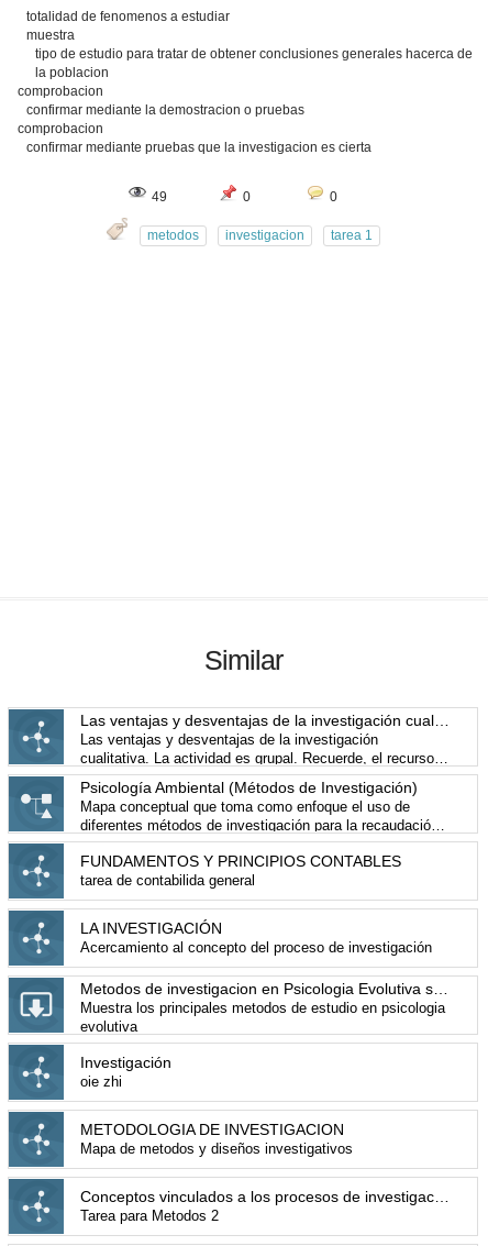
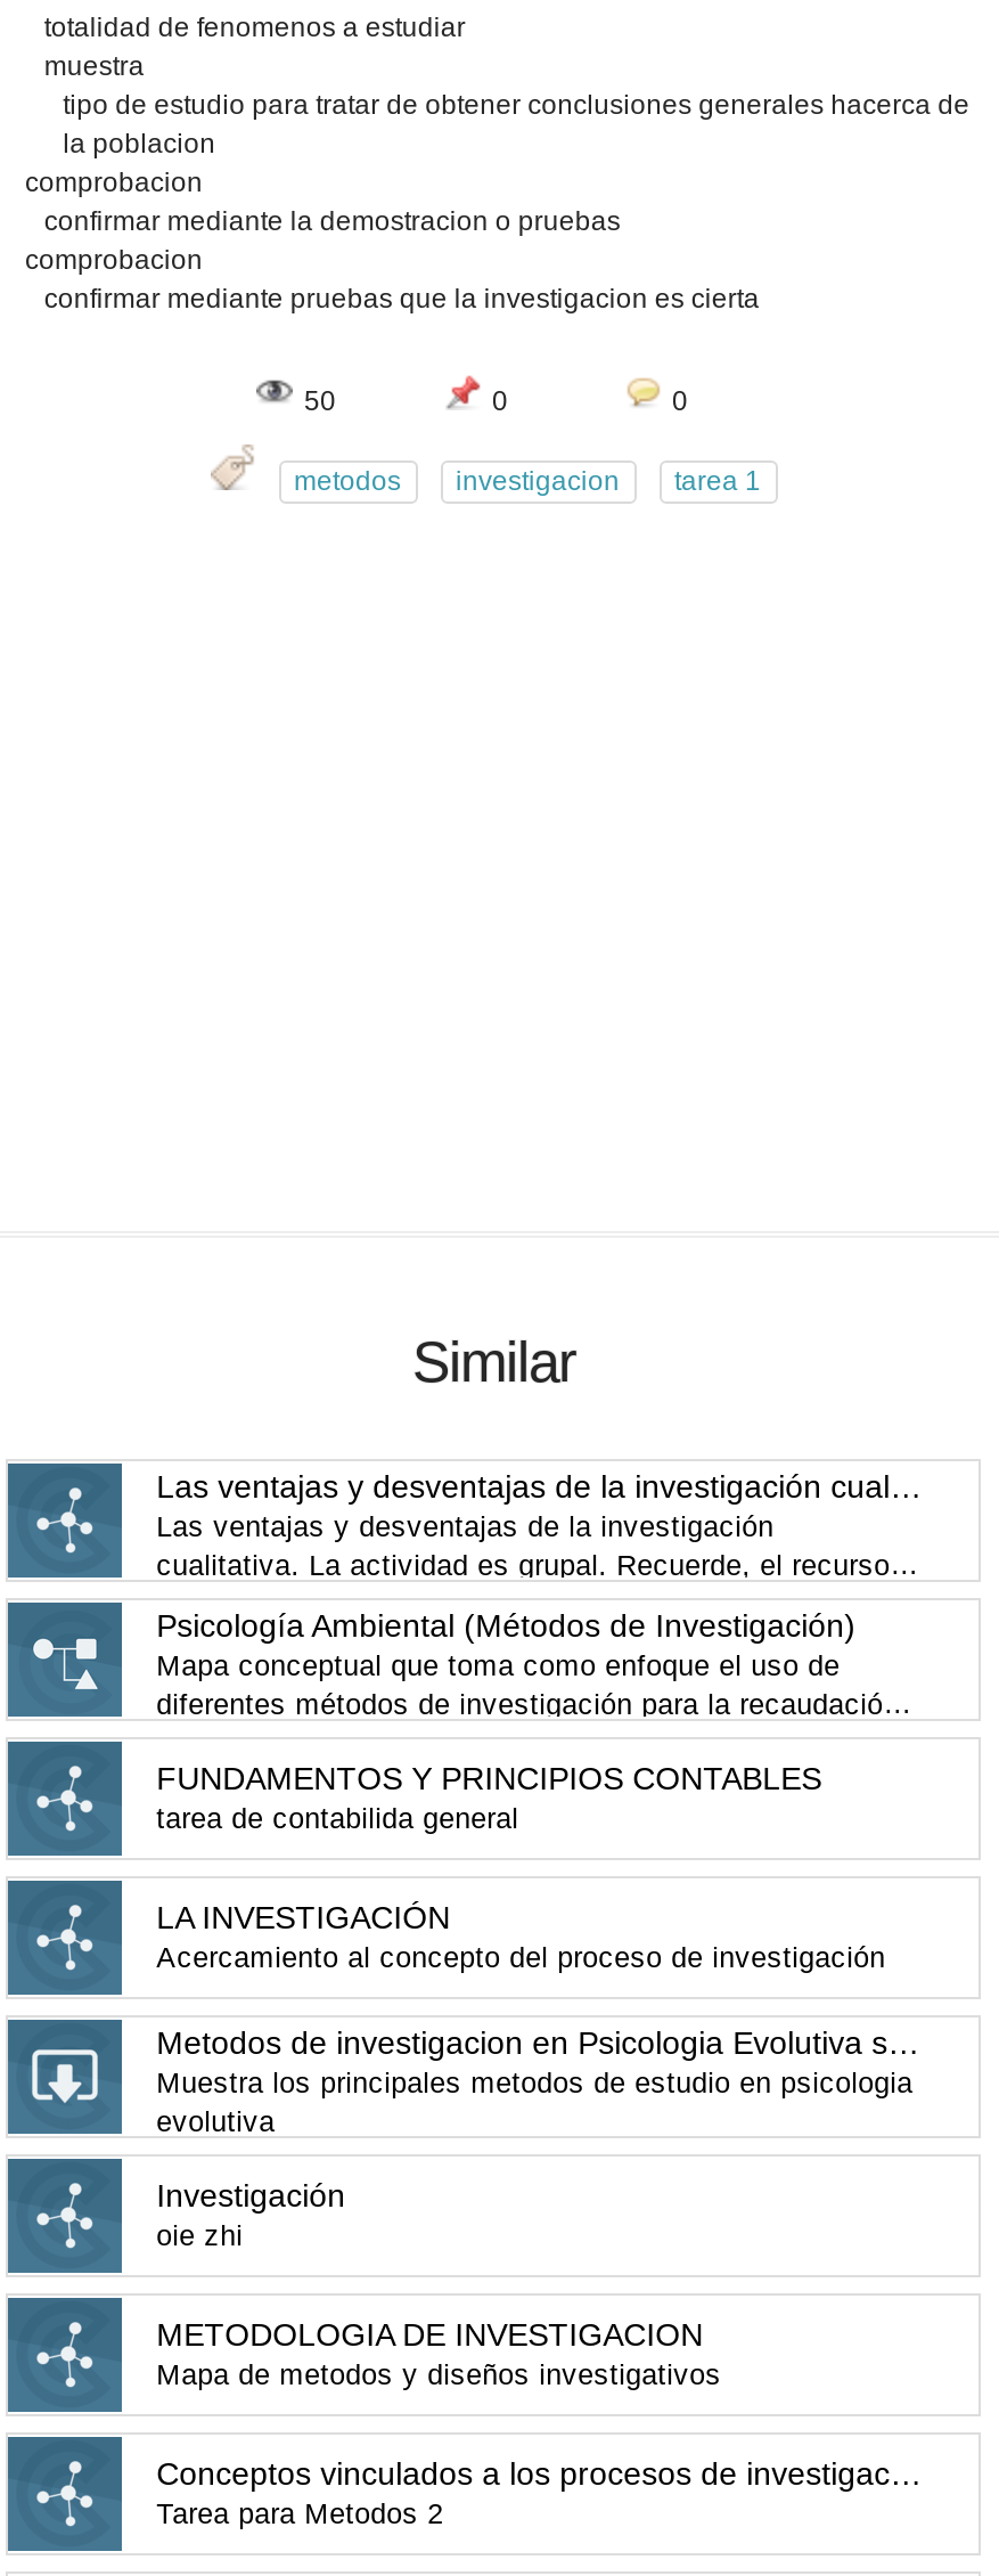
- 49
+ 50
